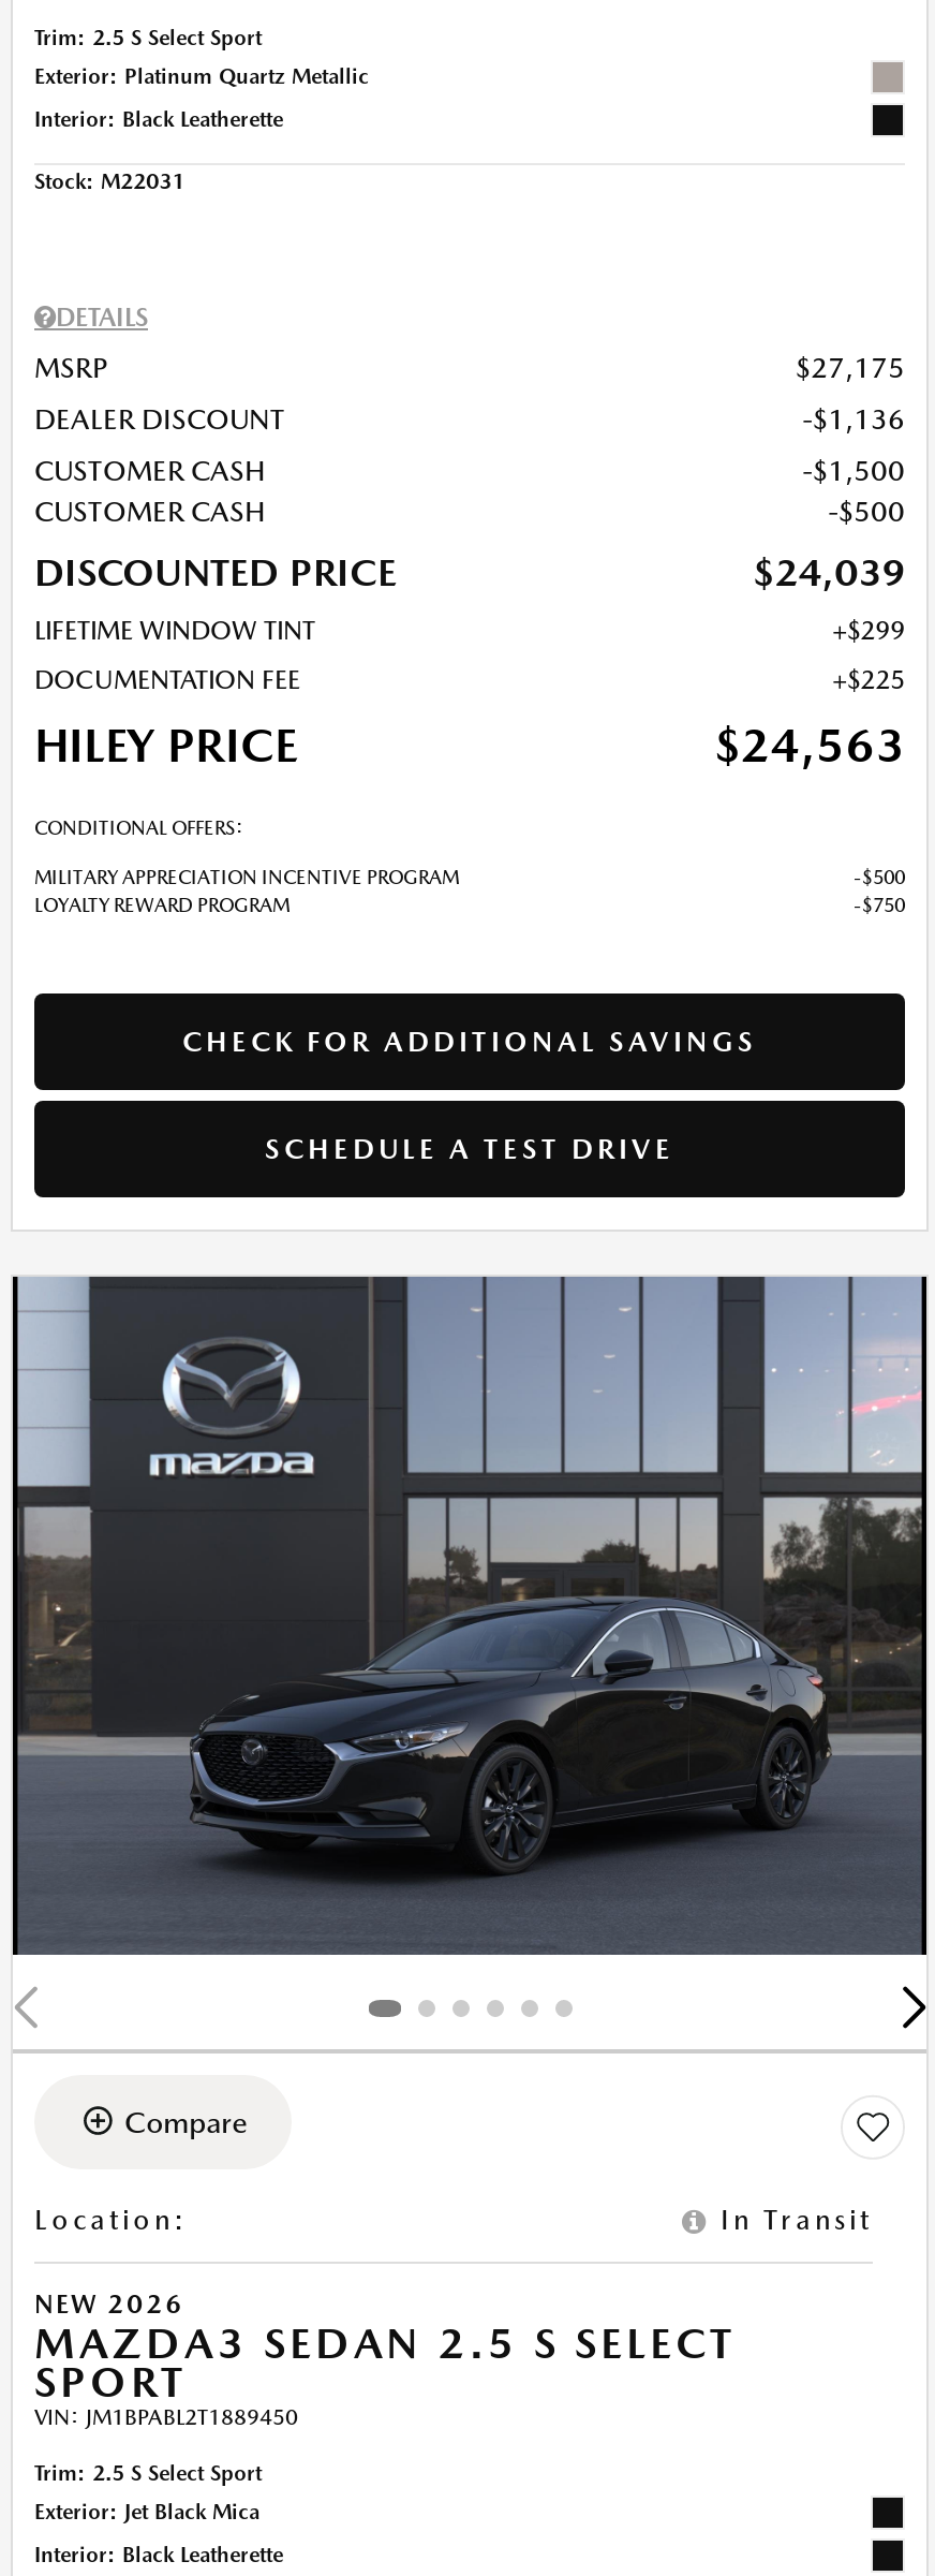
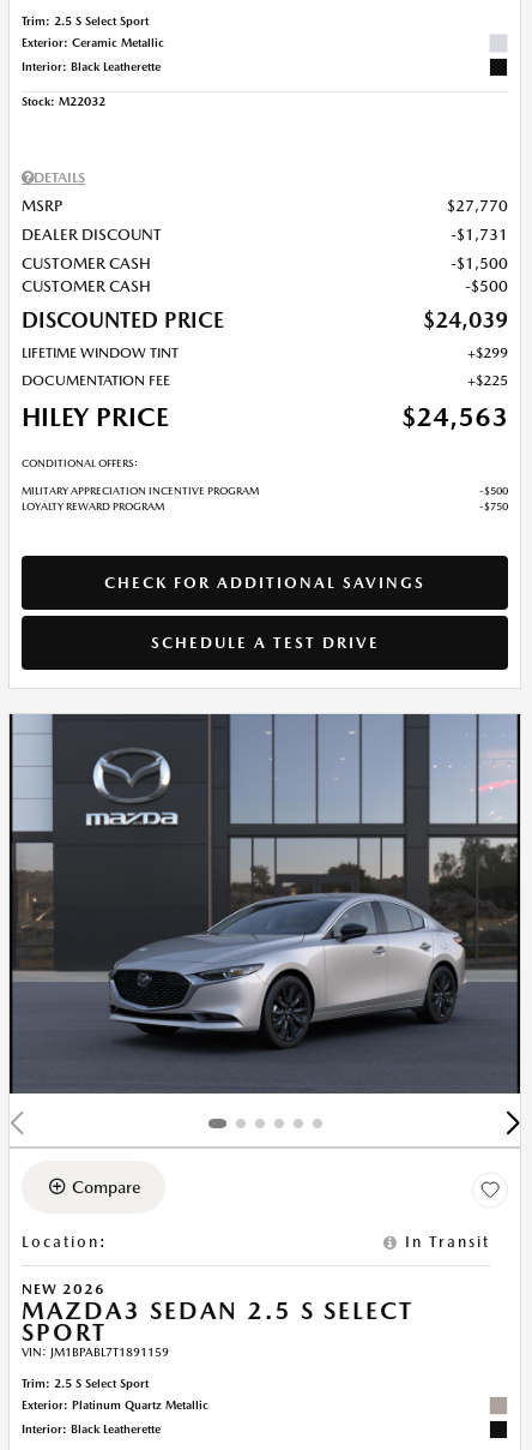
moved down: Exterior: Platinum Quartz Metallic

+ Exterior: Ceramic Metallic

- Stock: M22031
+ Stock: M22032

- $27,175
+ $27,770

- $1,136
+ $1,731

- [image]
+ [image]

- VIN: JM1BPABL2T1889450
+ VIN: JM1BPABL7T1891159

- Exterior: Jet Black Mica
